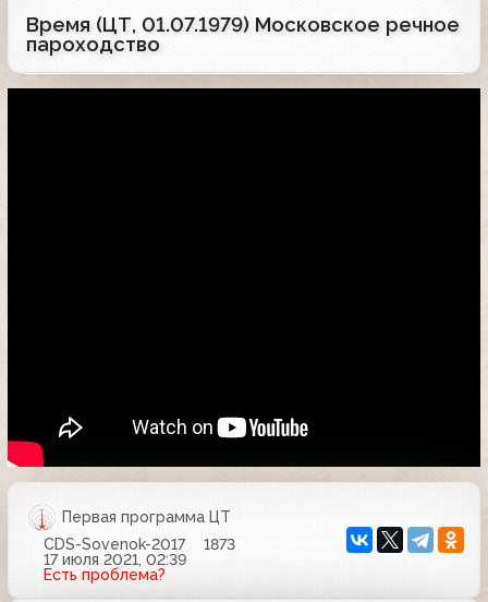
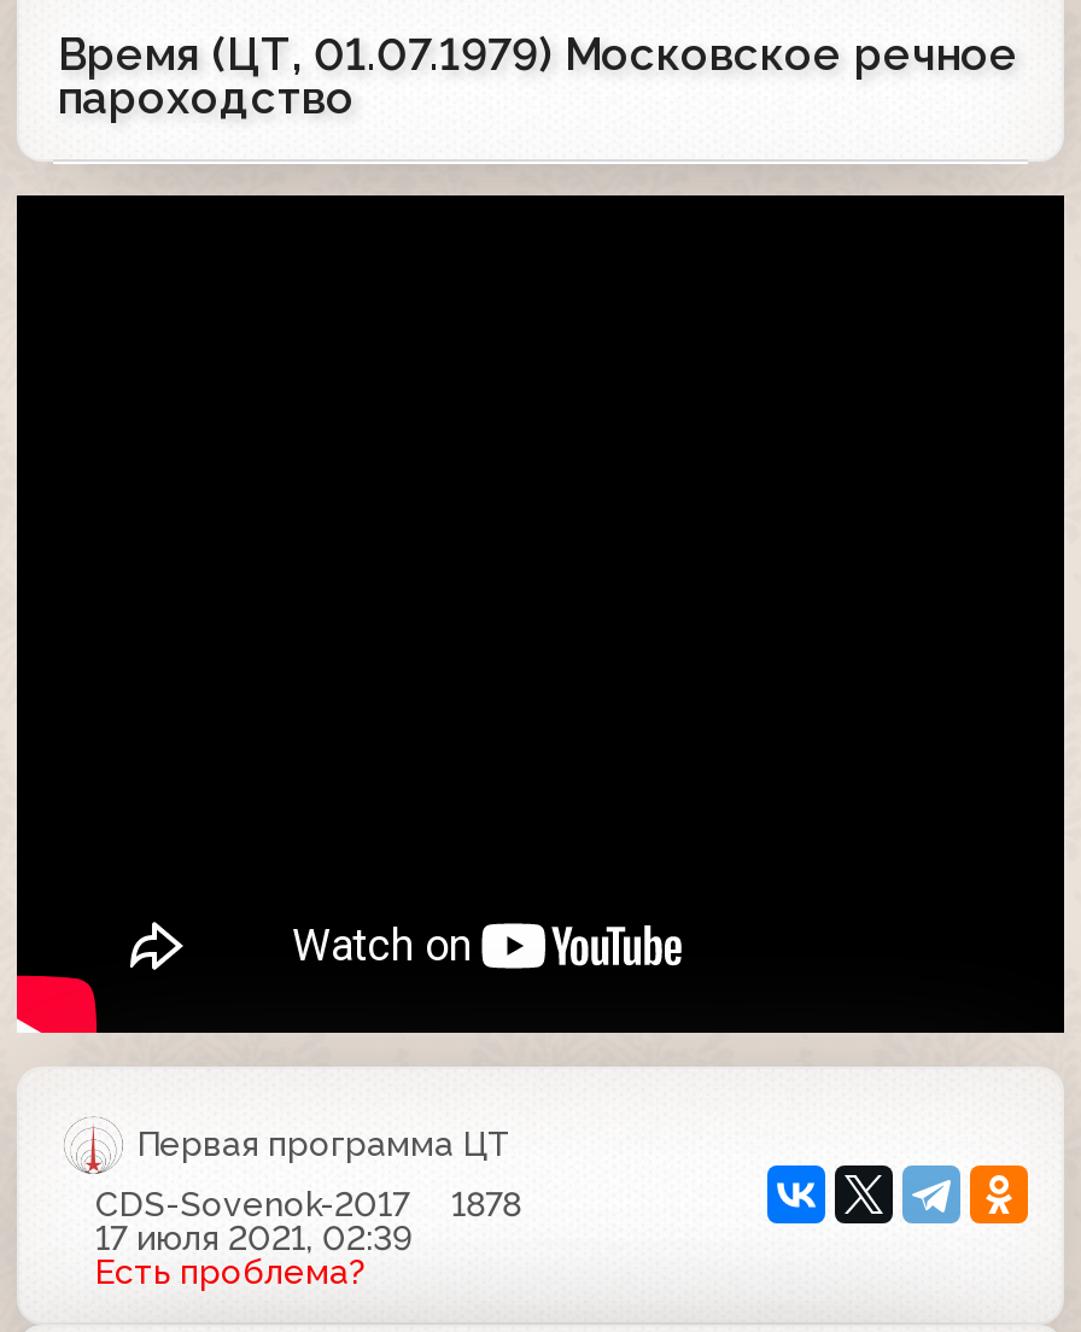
- CDS-Sovenok-2017 1873
+ CDS-Sovenok-2017 1878
